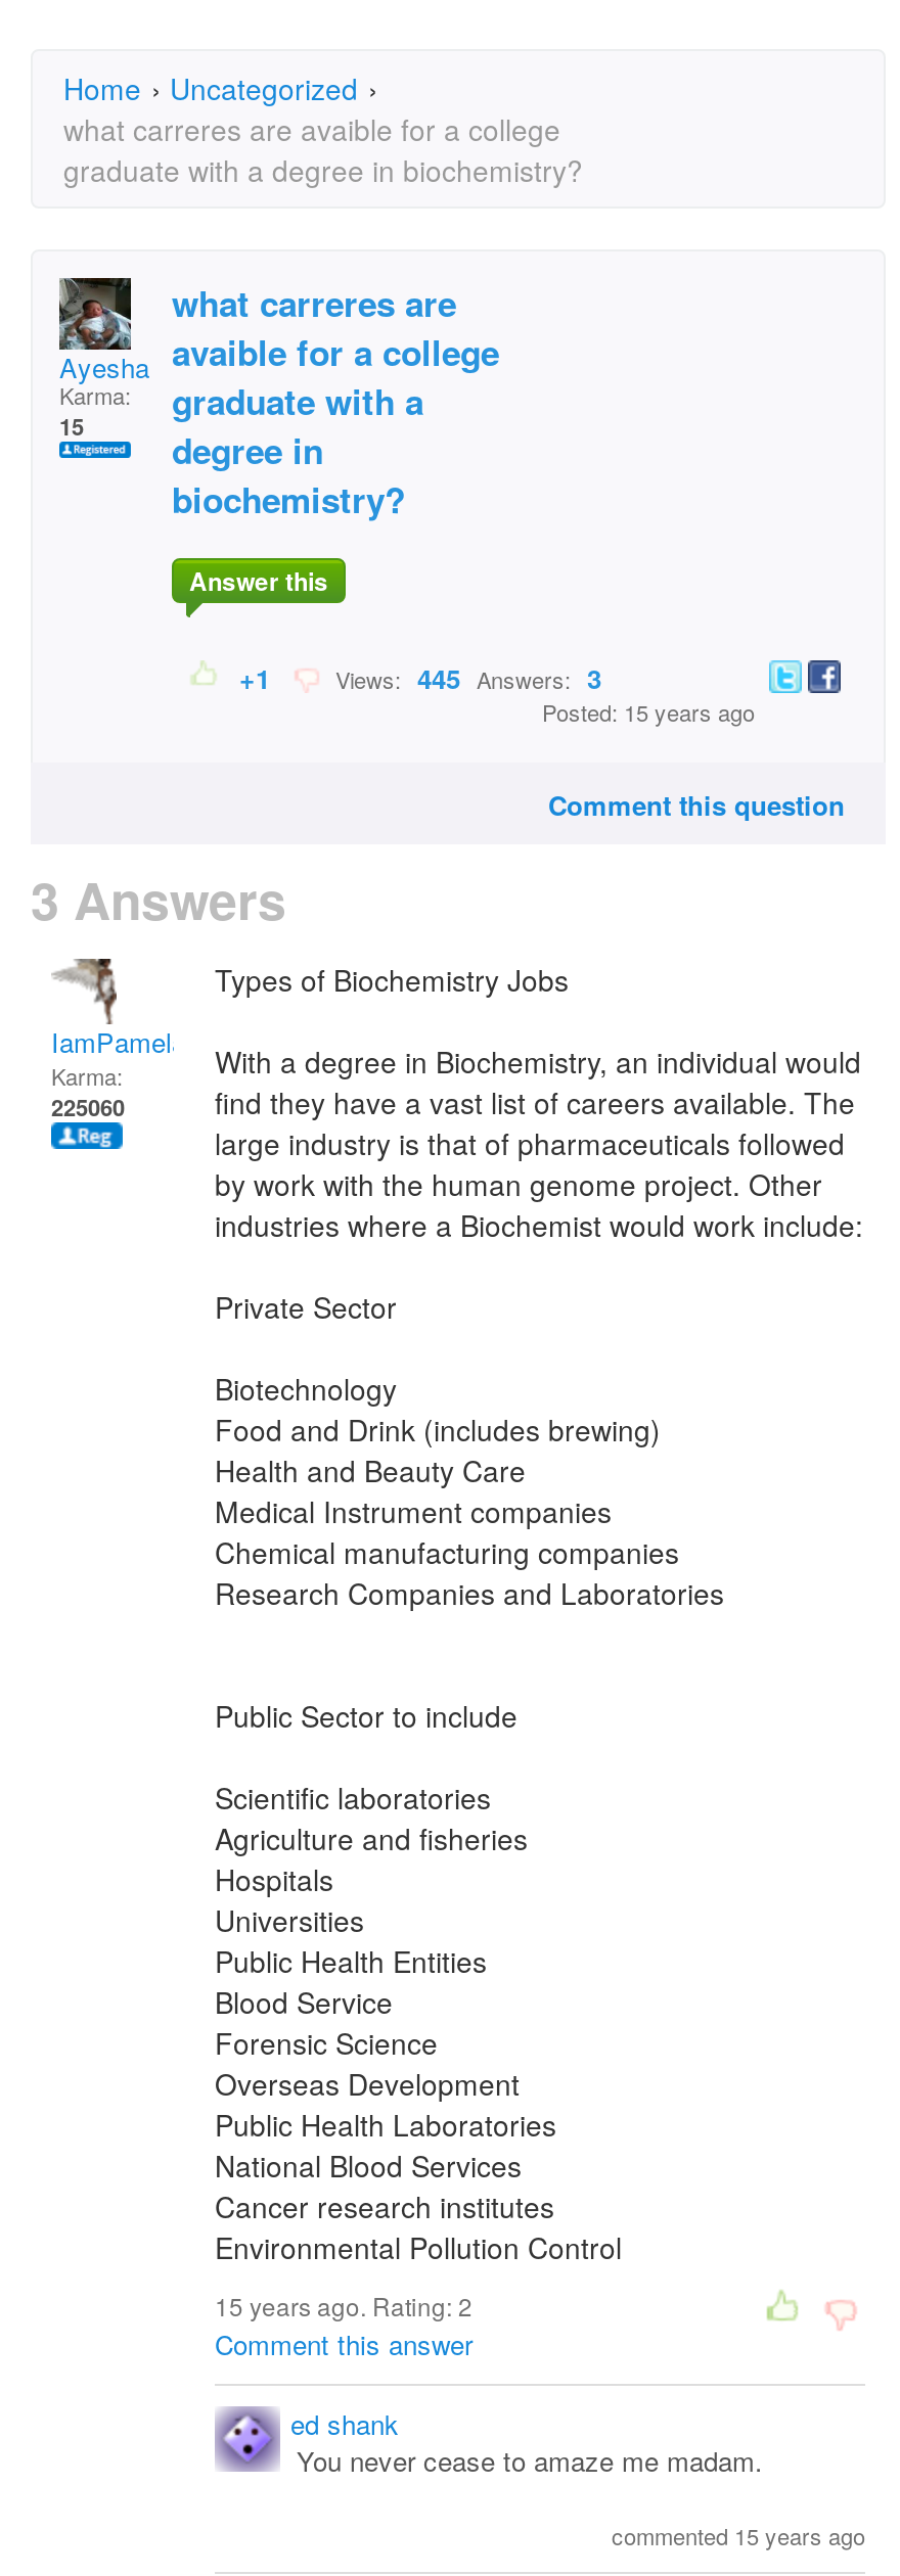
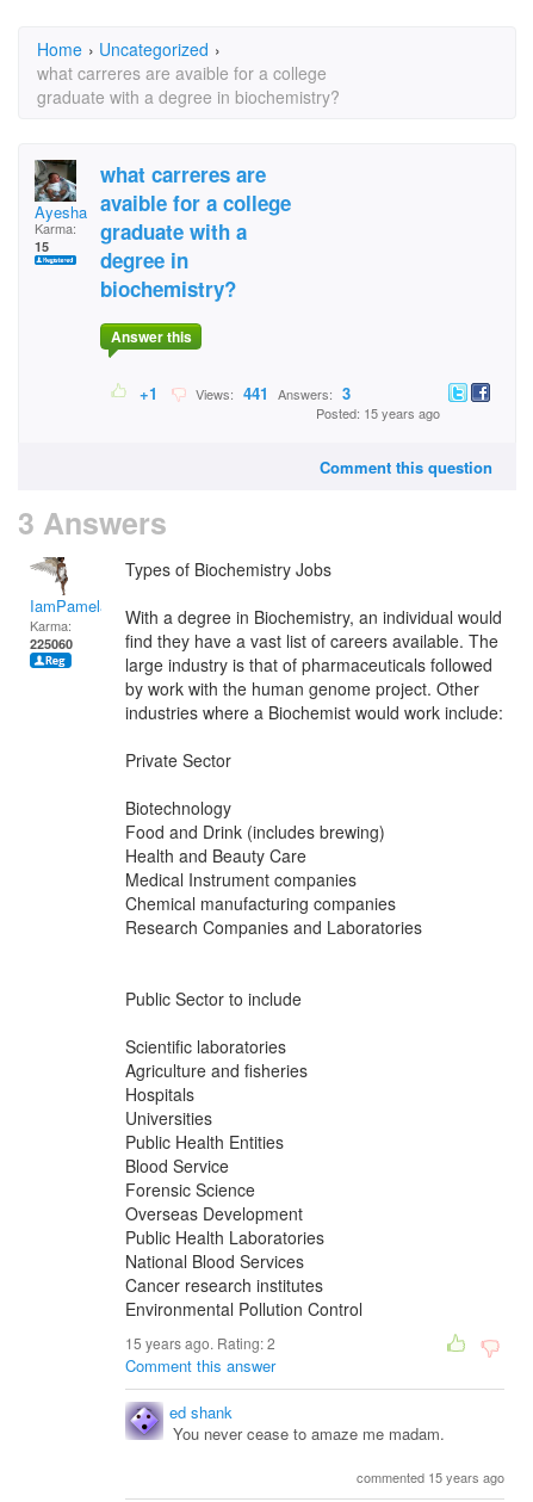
- Views: 445 Answers: 3
+ Views: 441 Answers: 3
